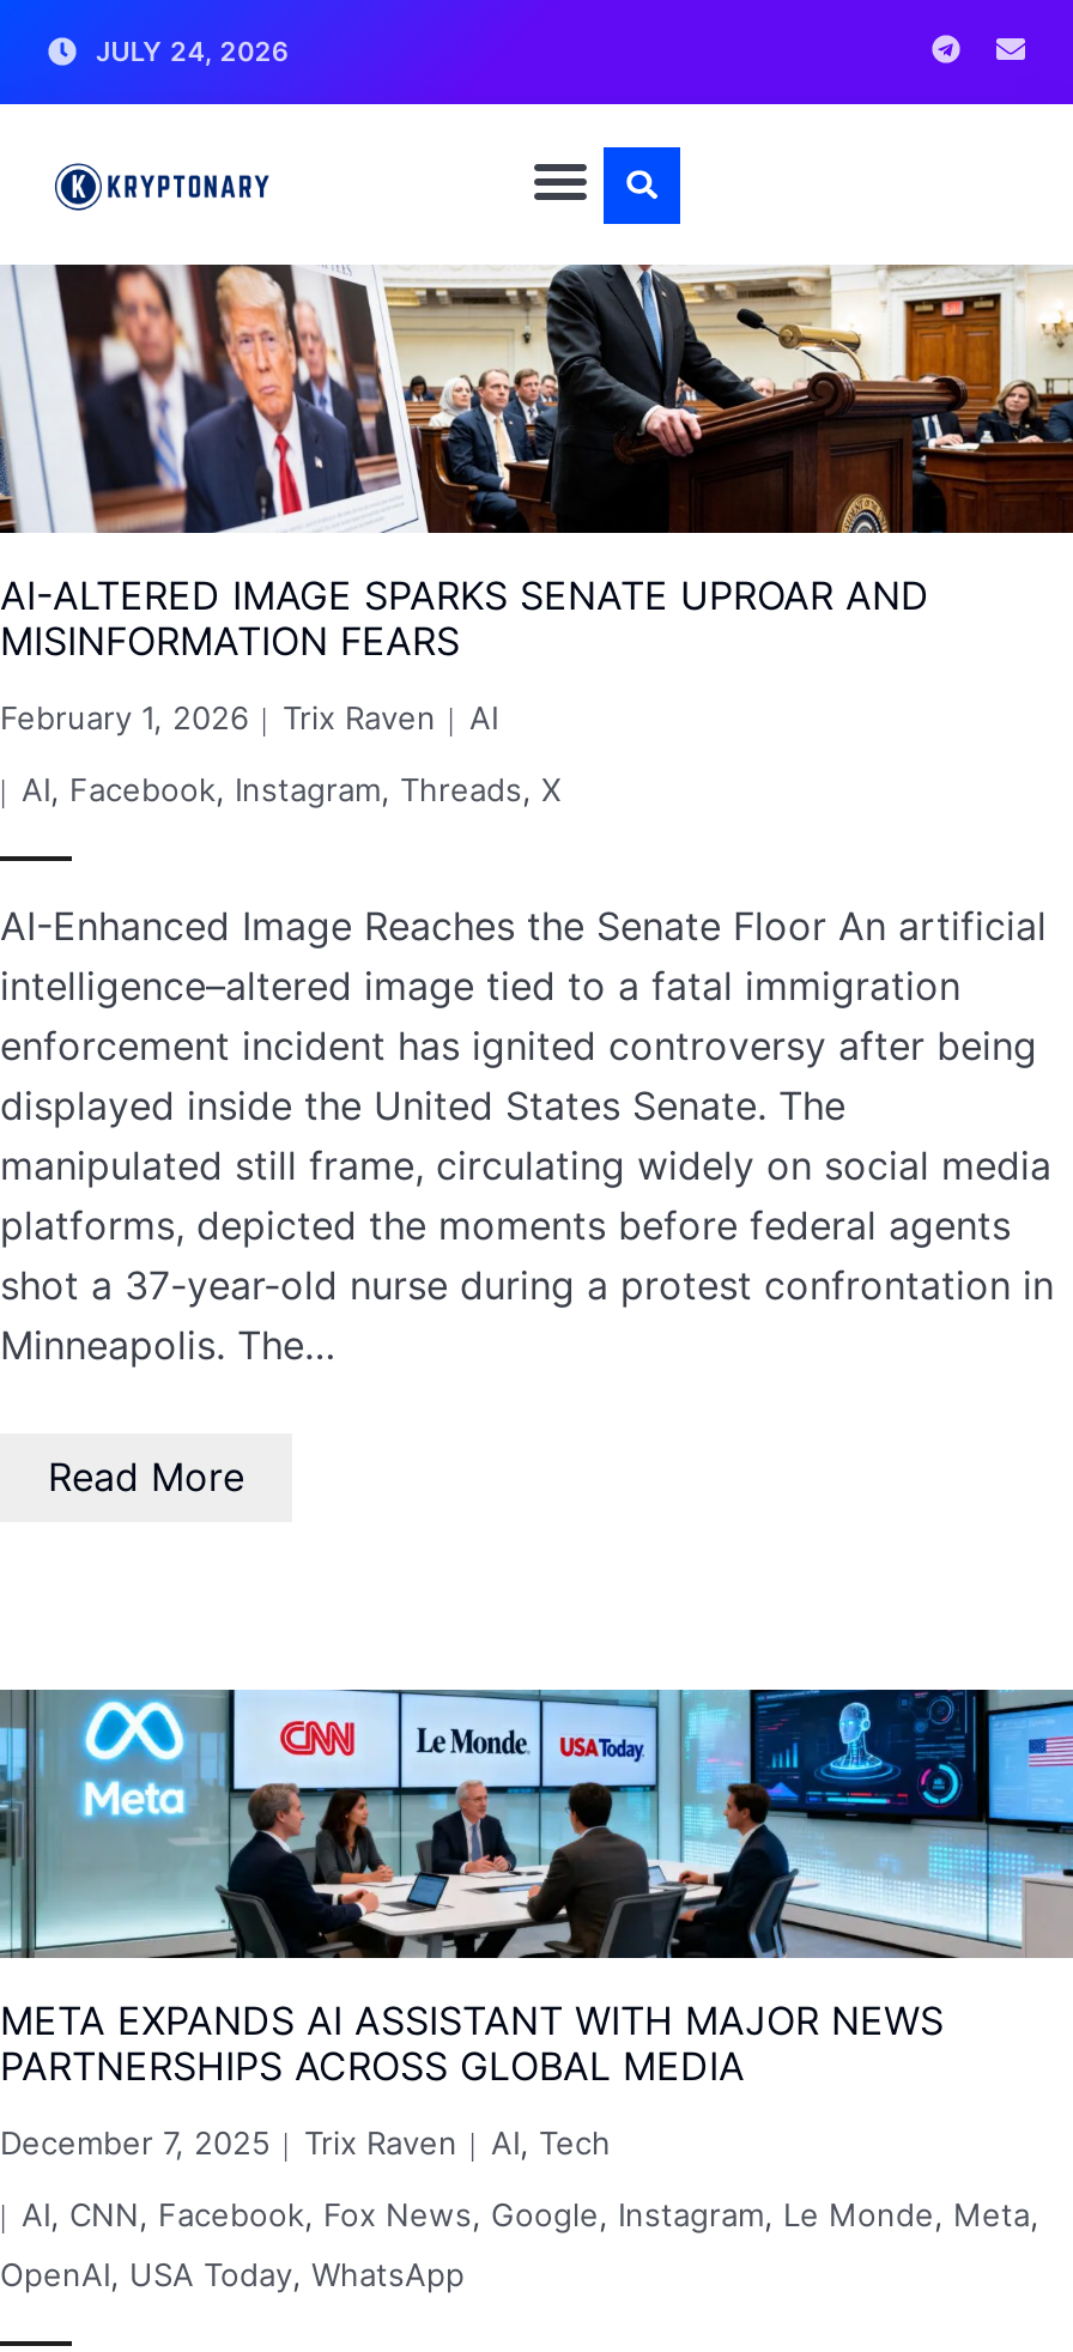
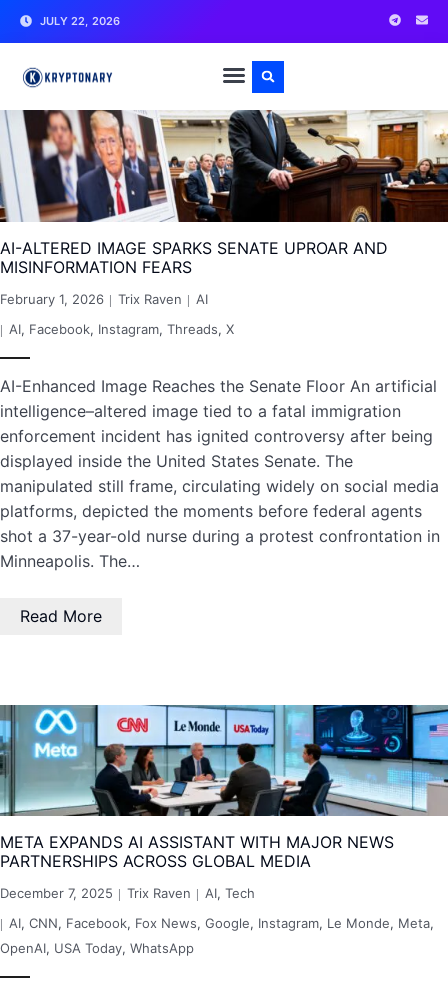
- JULY 24, 2026
+ JULY 22, 2026
